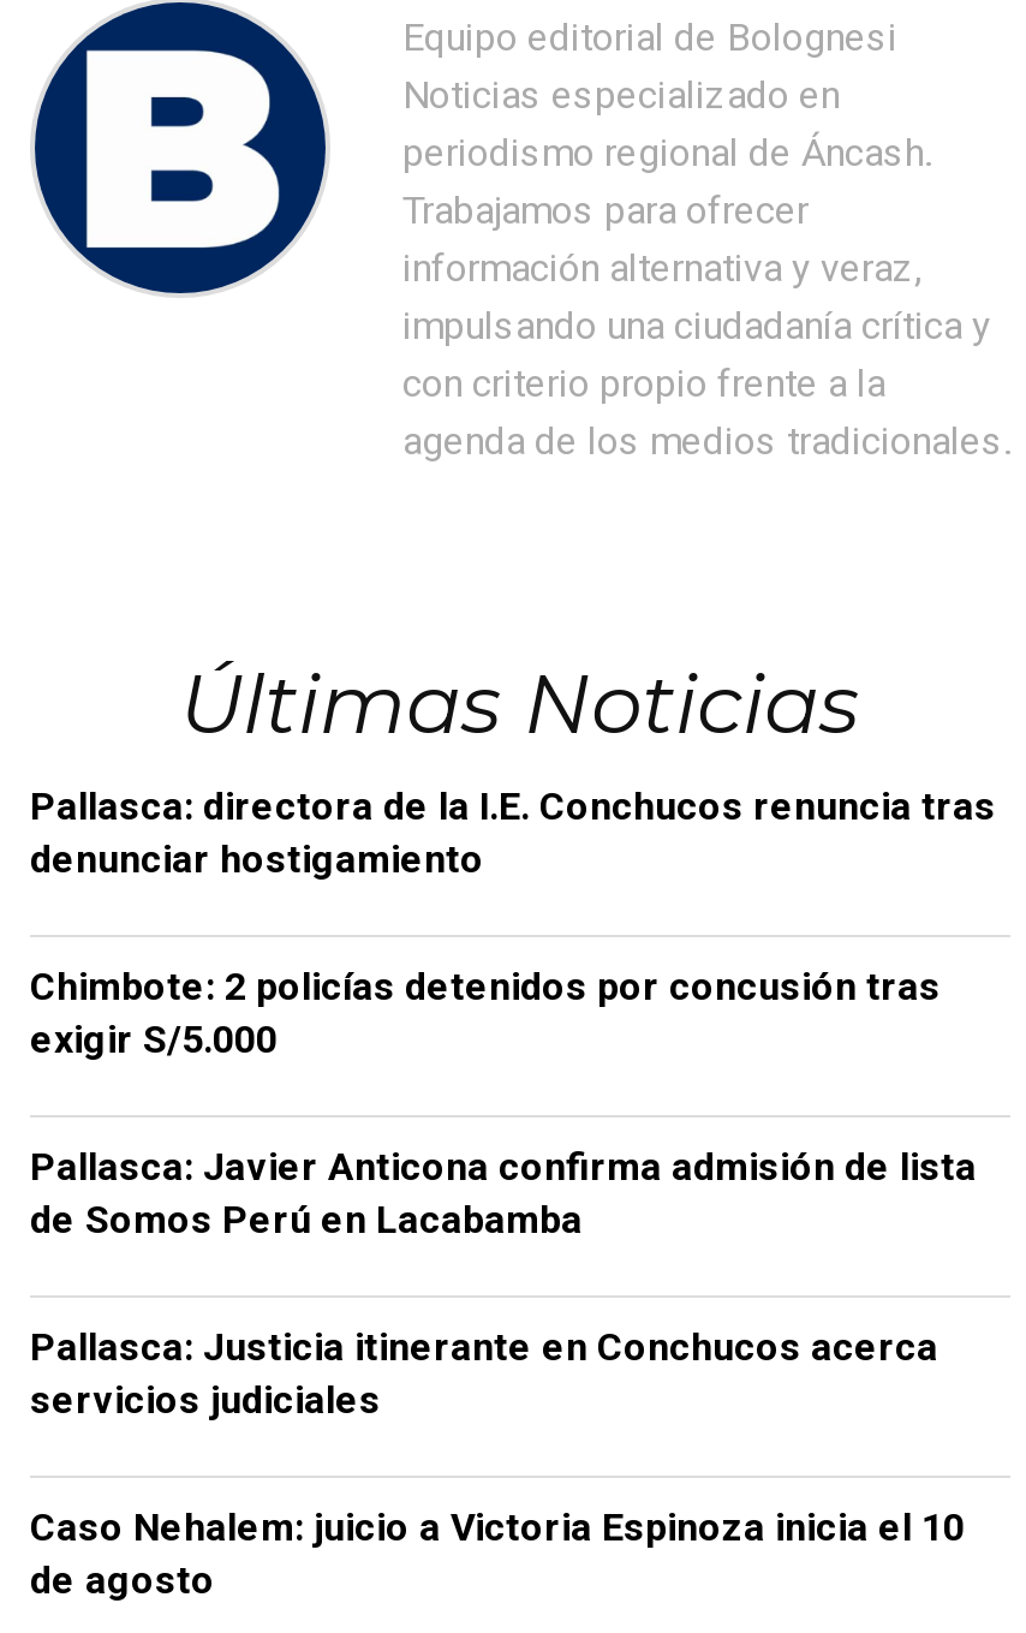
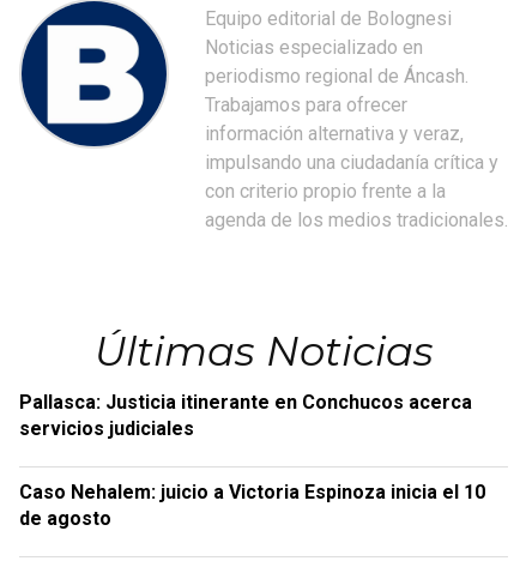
- Pallasca: directora de la I.E. Conchucos renuncia tras
- denunciar hostigamiento
- Chimbote: 2 policías detenidos por concusión tras
- exigir S/5.000
- Pallasca: Javier Anticona confirma admisión de lista
- de Somos Perú en Lacabamba
